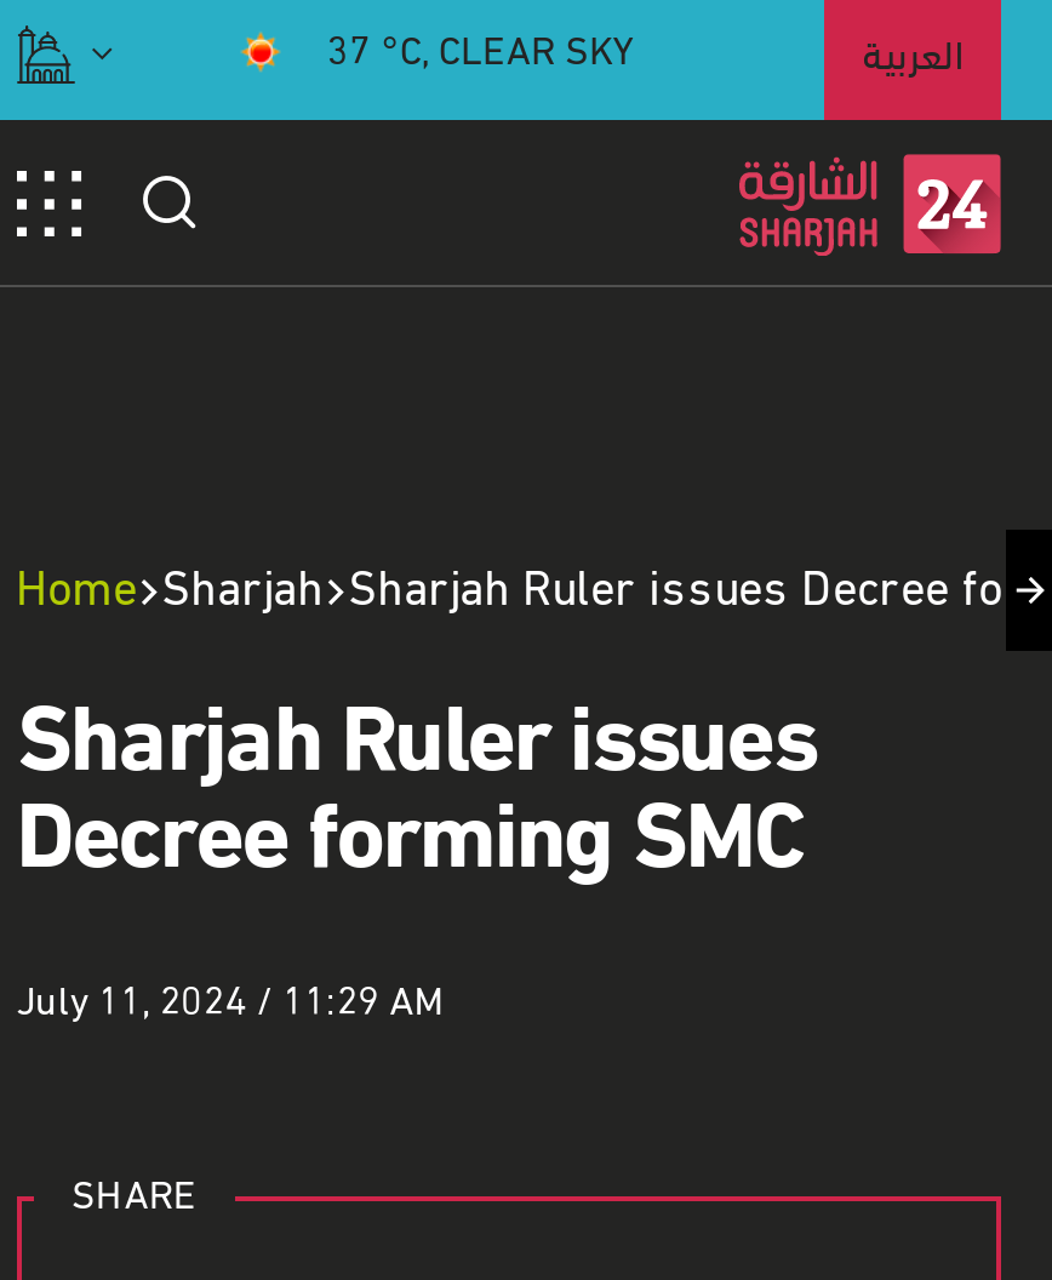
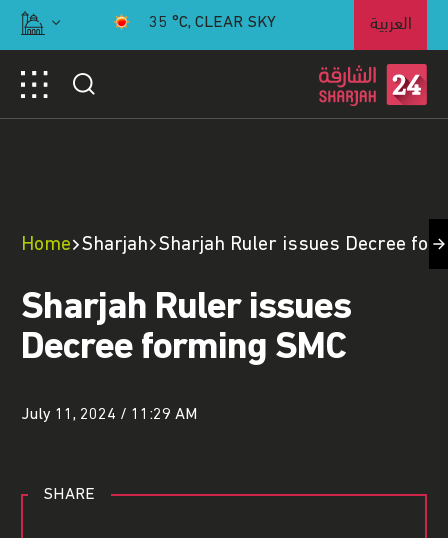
- 37 °C, CLEAR SKY
+ 35 °C, CLEAR SKY
